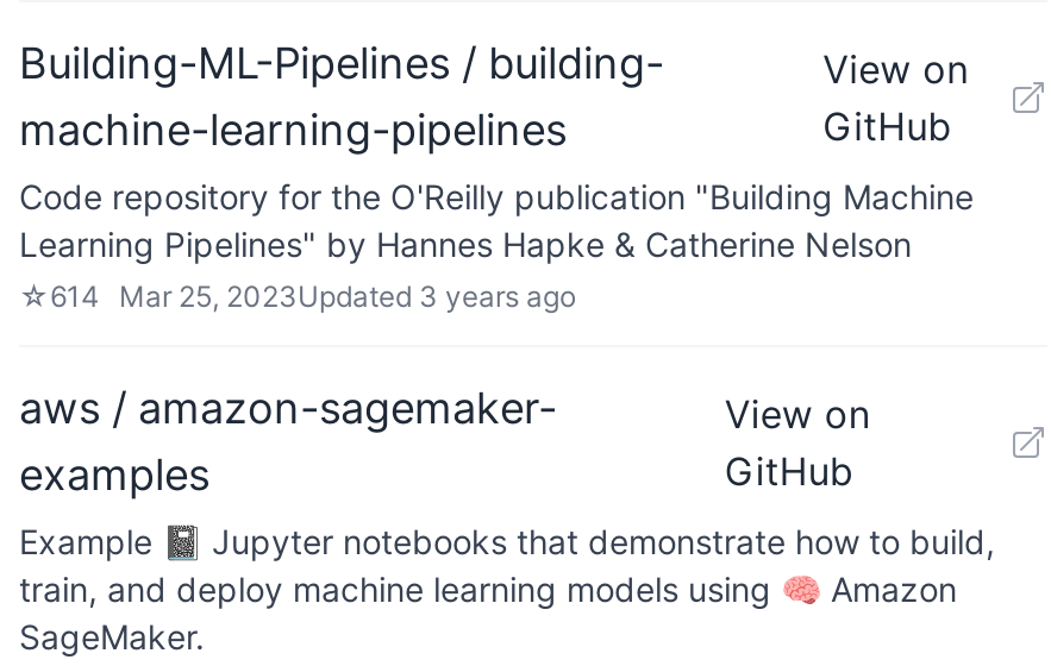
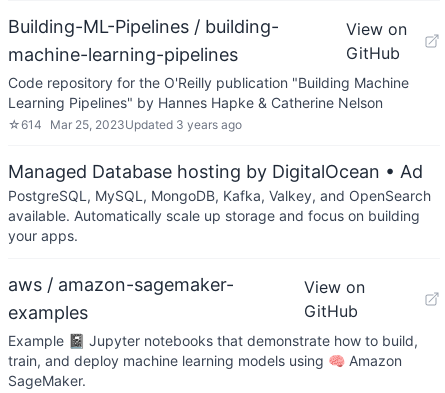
+ Managed Database hosting by DigitalOcean • Ad
+ PostgreSQL, MySQL, MongoDB, Kafka, Valkey, and OpenSearch
+ available. Automatically scale up storage and focus on building
+ your apps.
